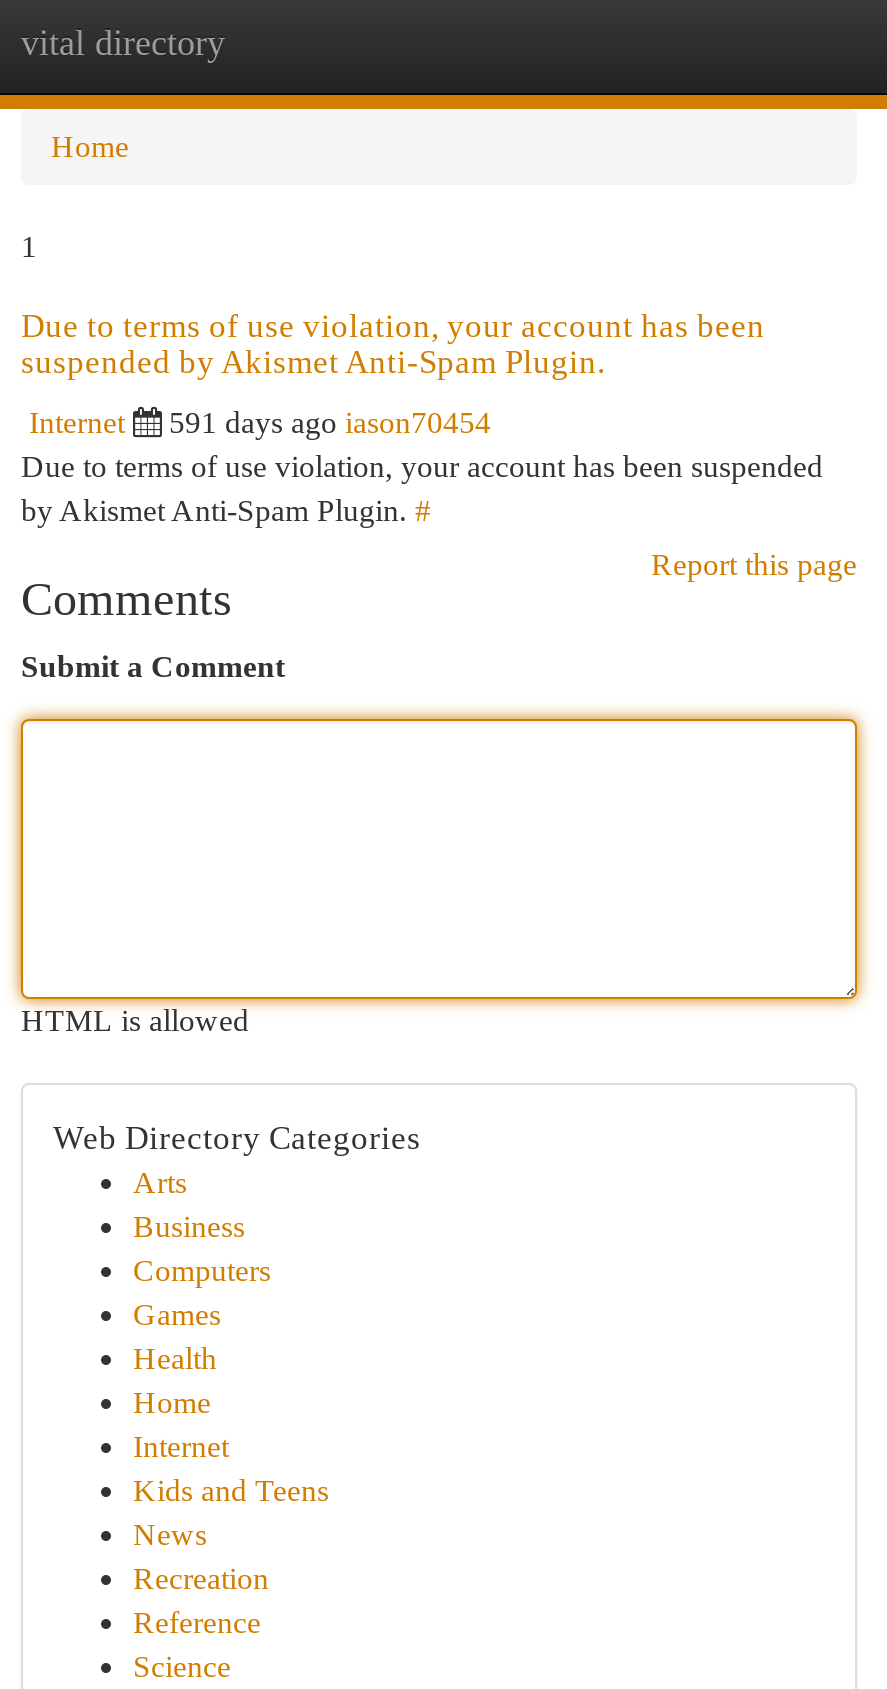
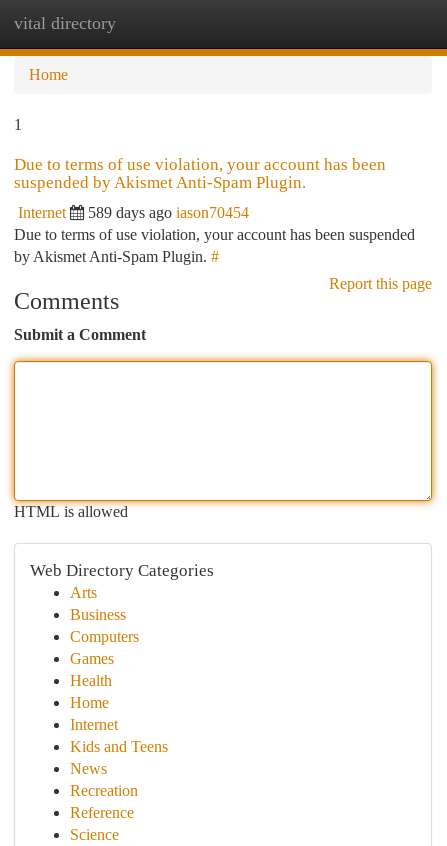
- 591 days ago iason70454
+ 589 days ago iason70454
